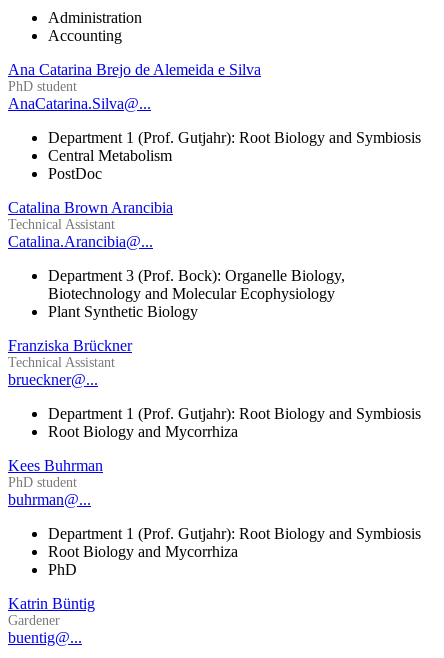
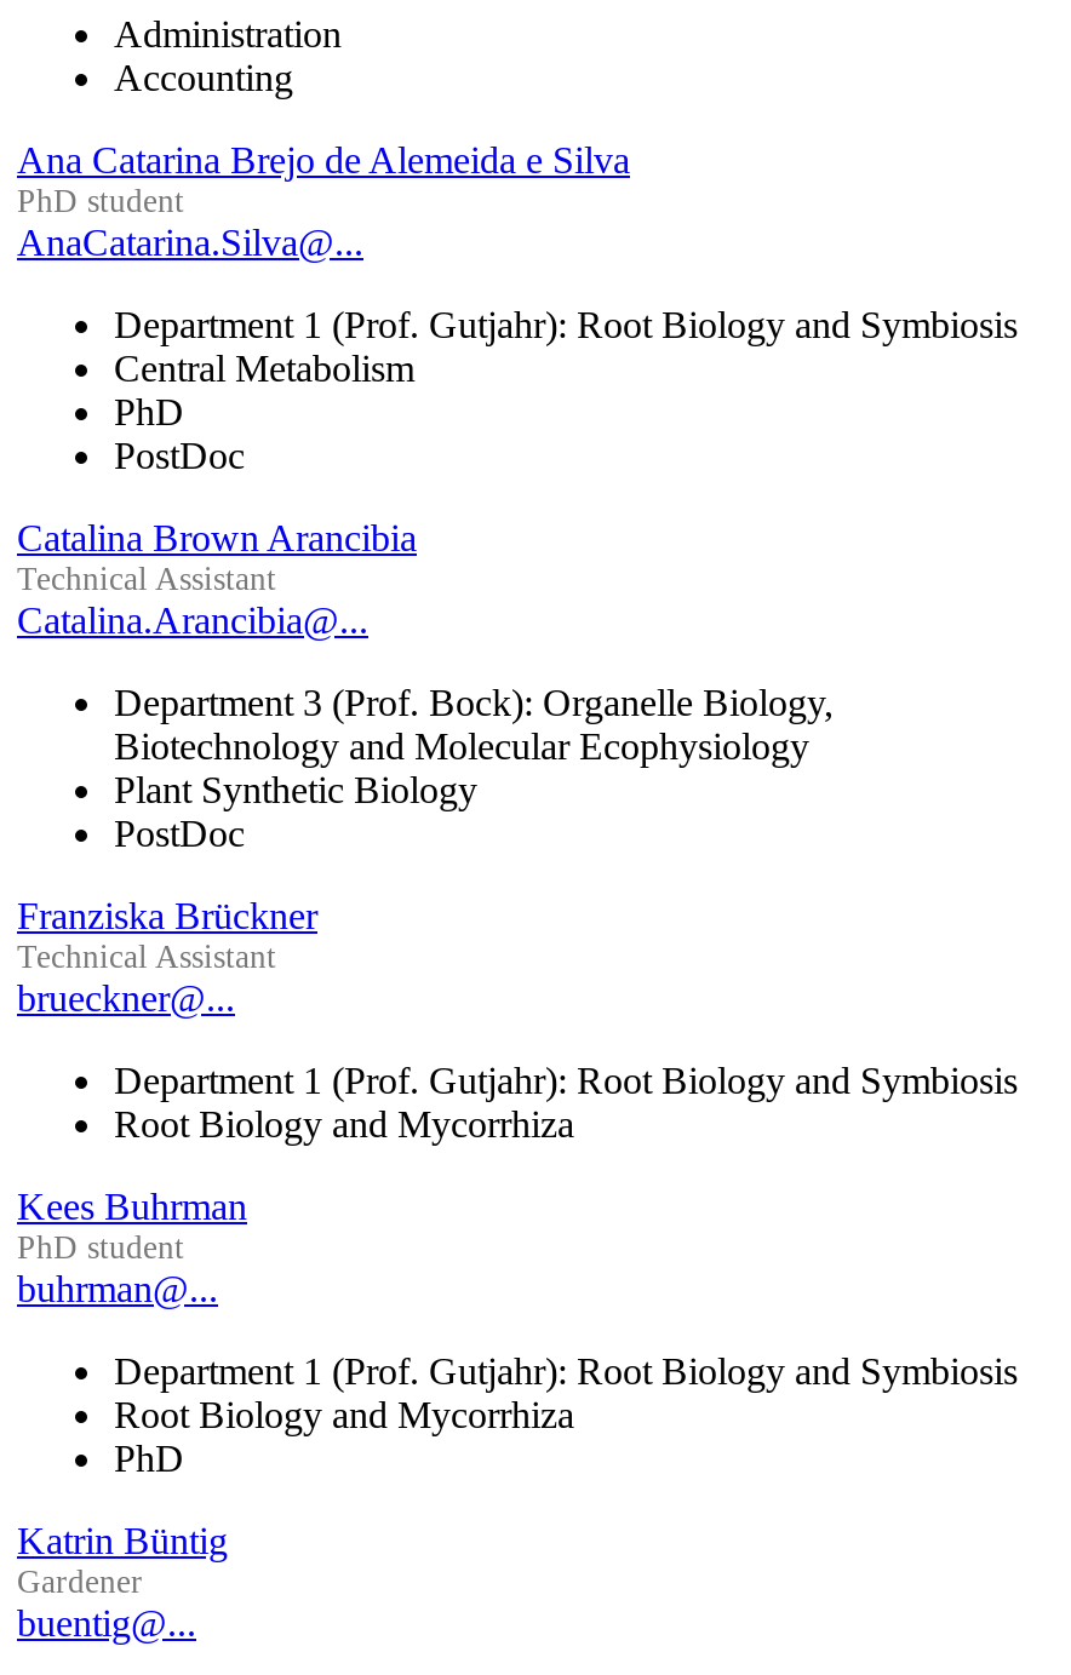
+ PhD

+ PostDoc
